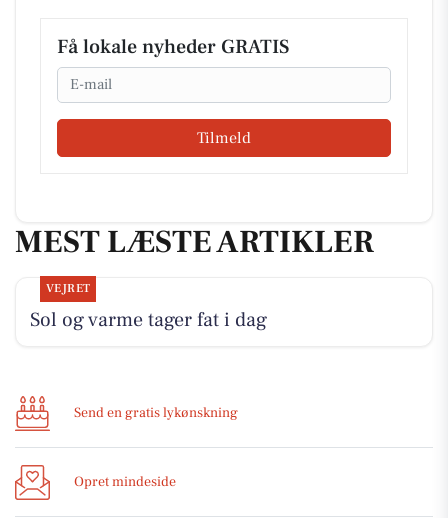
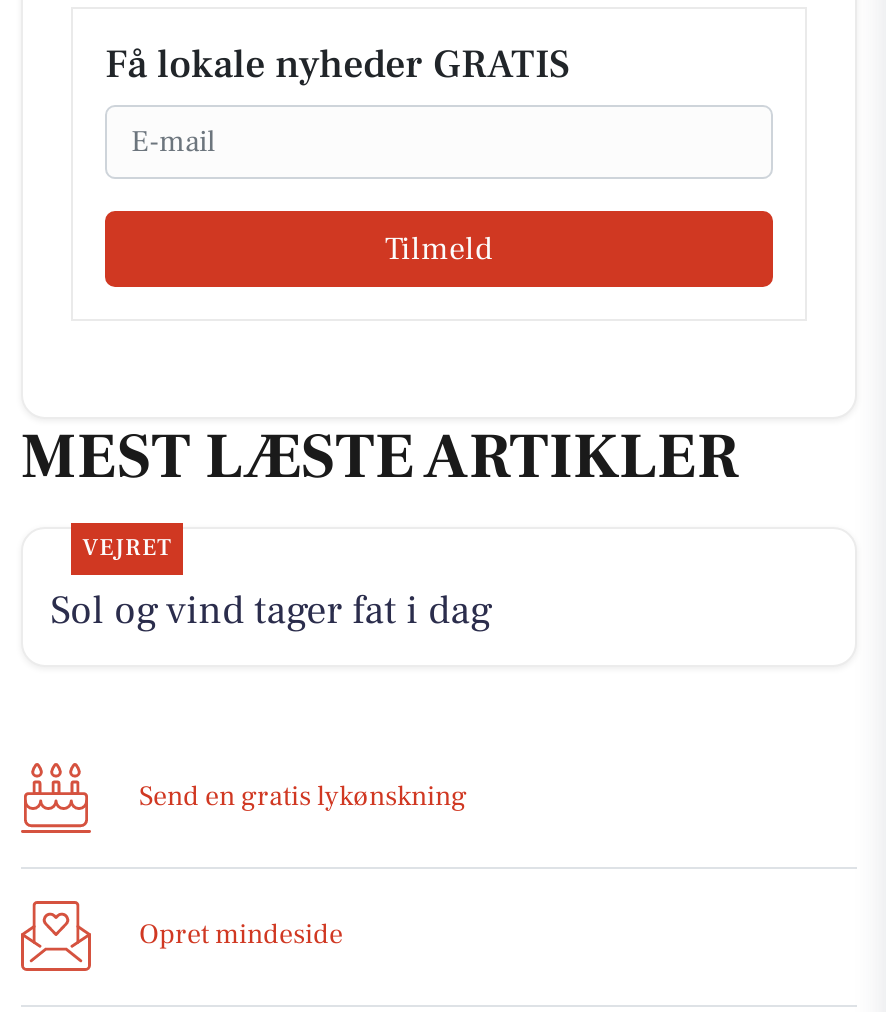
- Sol og varme tager fat i dag
+ Sol og vind tager fat i dag
